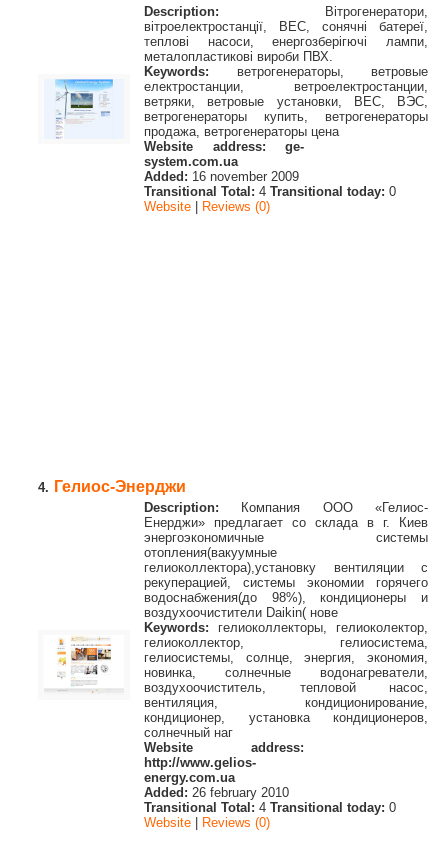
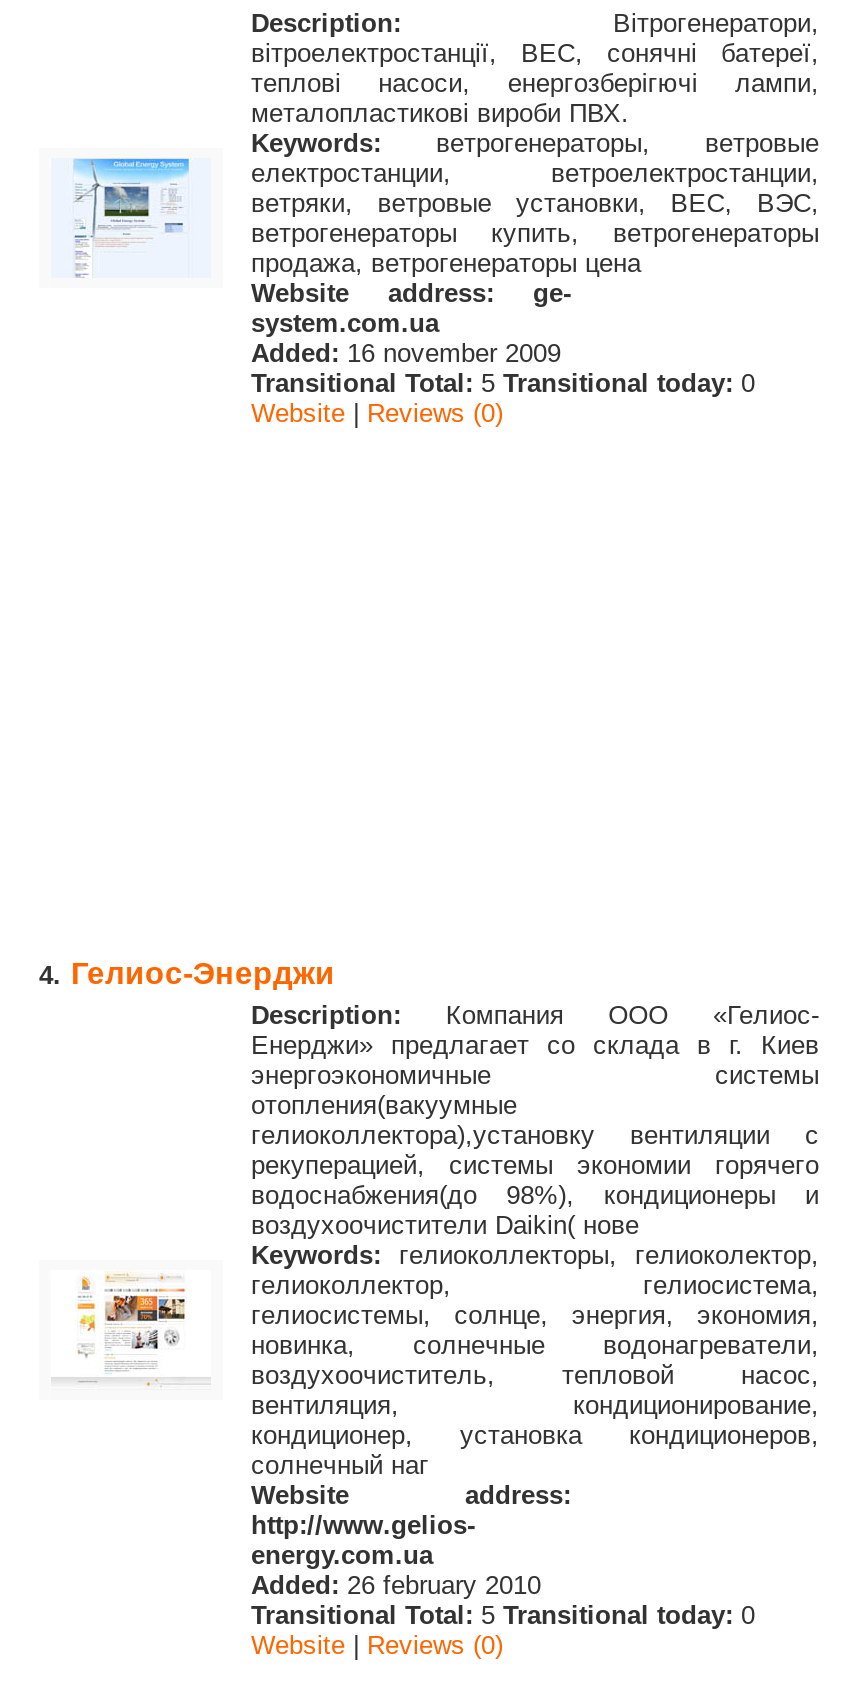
- Transitional Total: 4 Transitional today: 0
+ Transitional Total: 5 Transitional today: 0

- Transitional Total: 4 Transitional today: 0
+ Transitional Total: 5 Transitional today: 0
